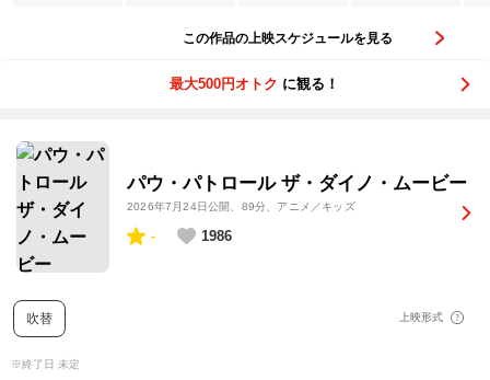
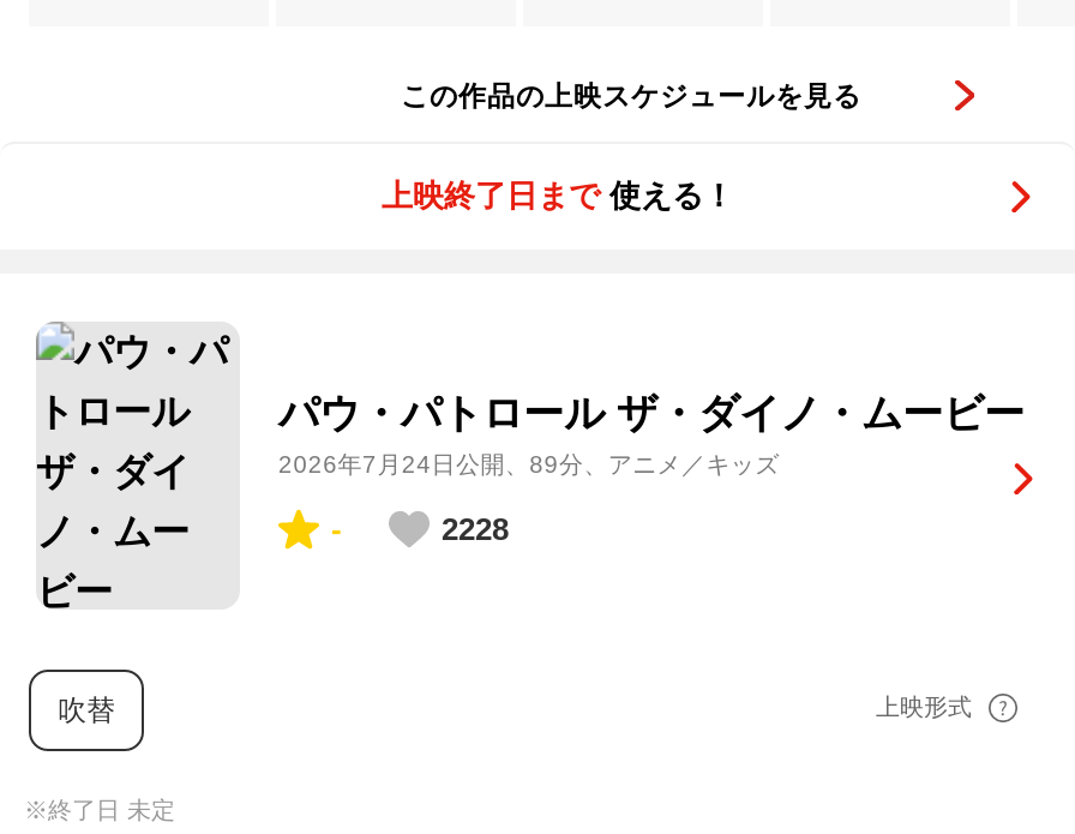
- 最大500円オトク に観る！
+ 上映終了日まで 使える！

- 1986
+ 2228
